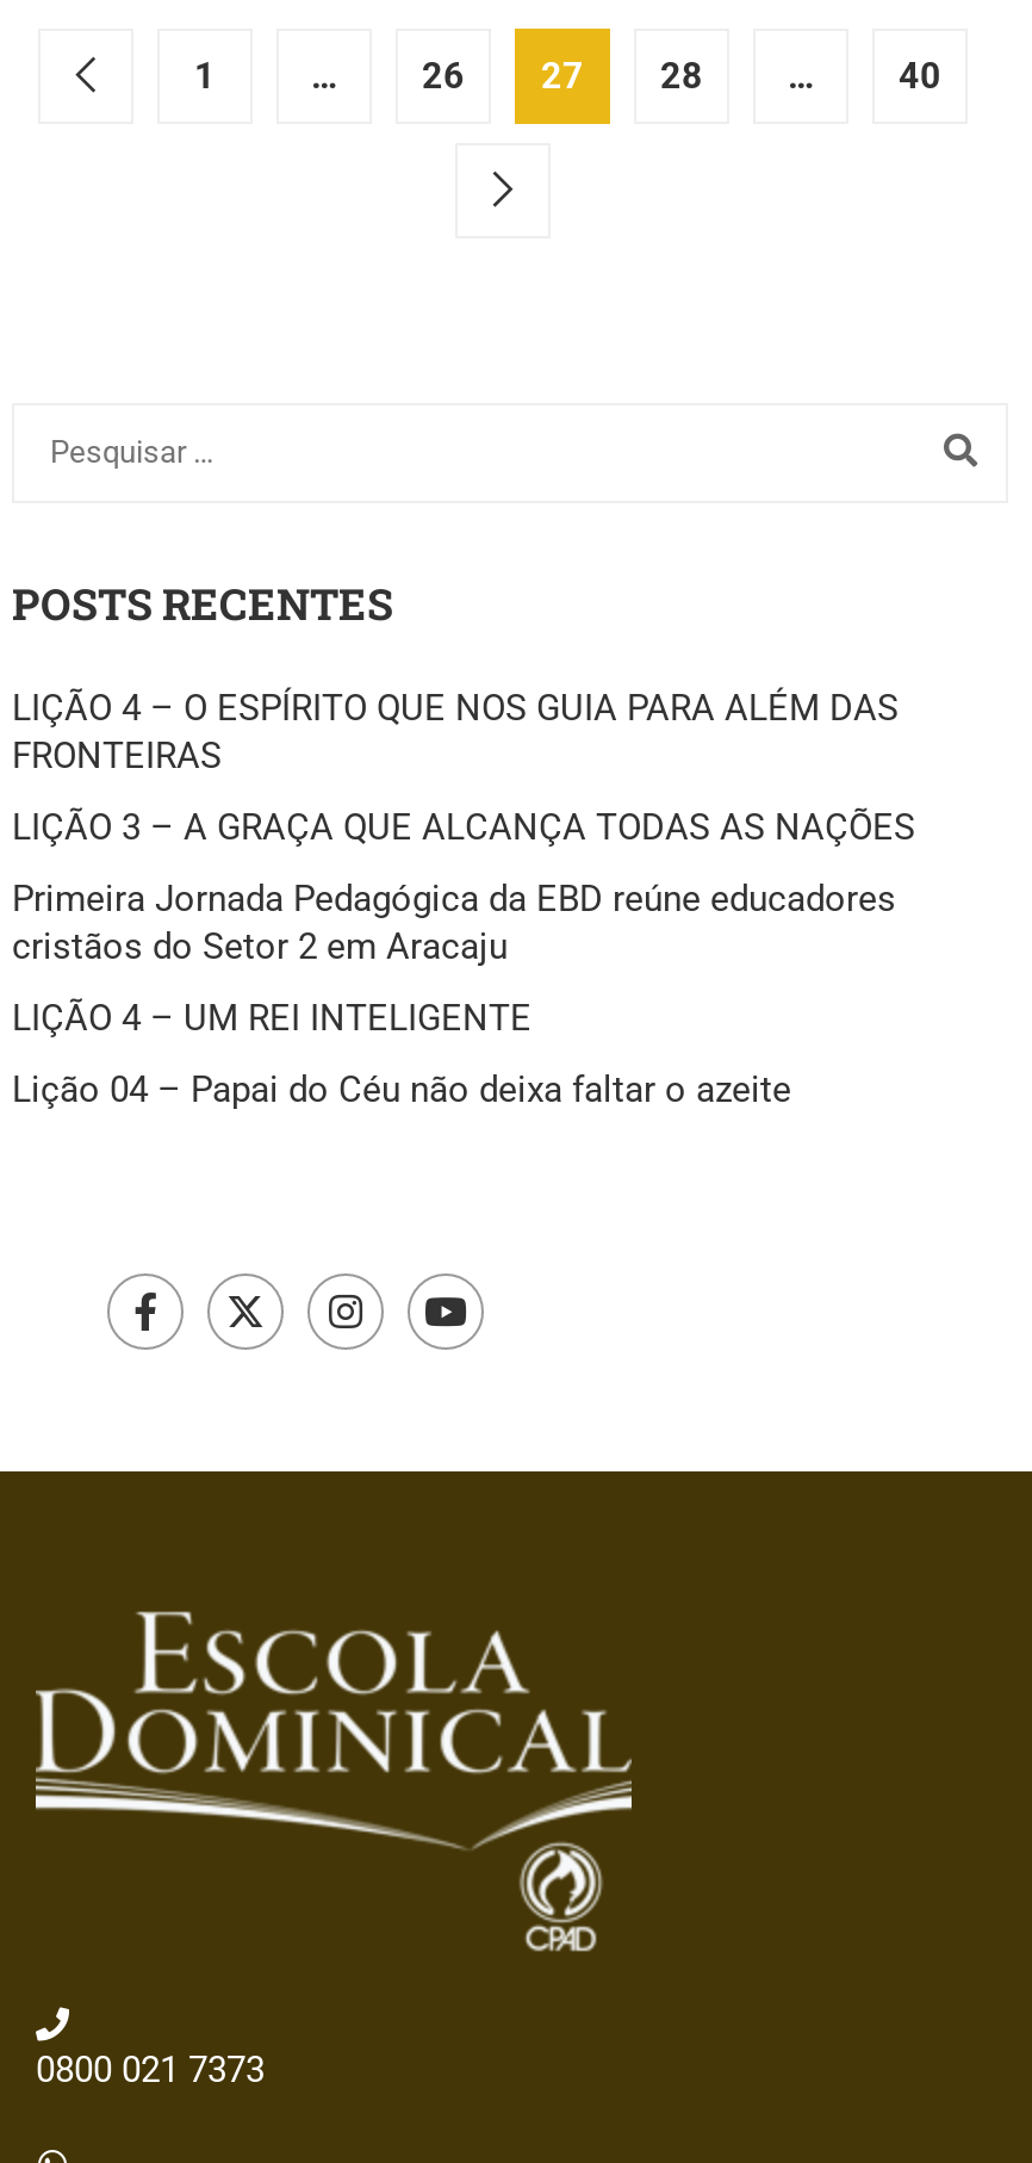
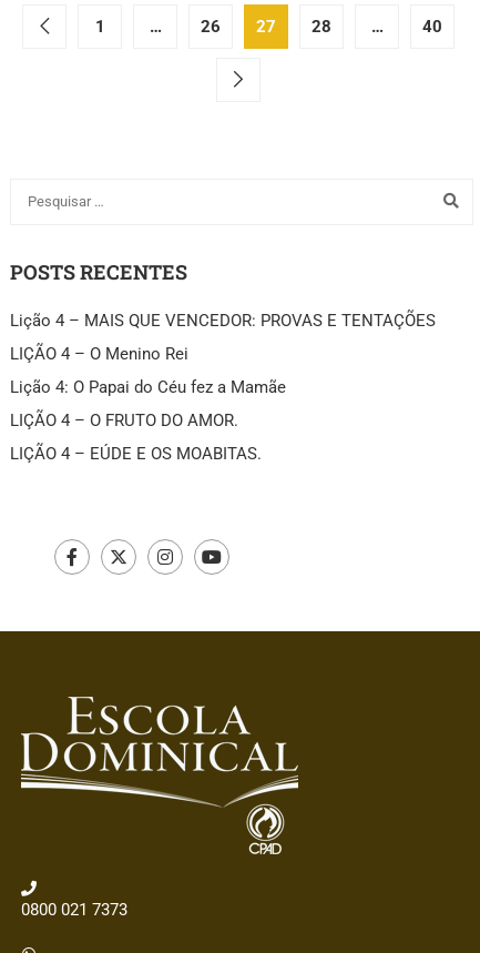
- LIÇÃO 4 – O ESPÍRITO QUE NOS GUIA PARA ALÉM DAS
- FRONTEIRAS
+ Lição 4 – MAIS QUE VENCEDOR: PROVAS E TENTAÇÕES

- LIÇÃO 3 – A GRAÇA QUE ALCANÇA TODAS AS NAÇÕES
+ LIÇÃO 4 – O Menino Rei

- Primeira Jornada Pedagógica da EBD reúne educadores
- cristãos do Setor 2 em Aracaju
+ Lição 4: O Papai do Céu fez a Mamãe

- LIÇÃO 4 – UM REI INTELIGENTE
+ LIÇÃO 4 – O FRUTO DO AMOR.

- Lição 04 – Papai do Céu não deixa faltar o azeite
+ LIÇÃO 4 – EÚDE E OS MOABITAS.
